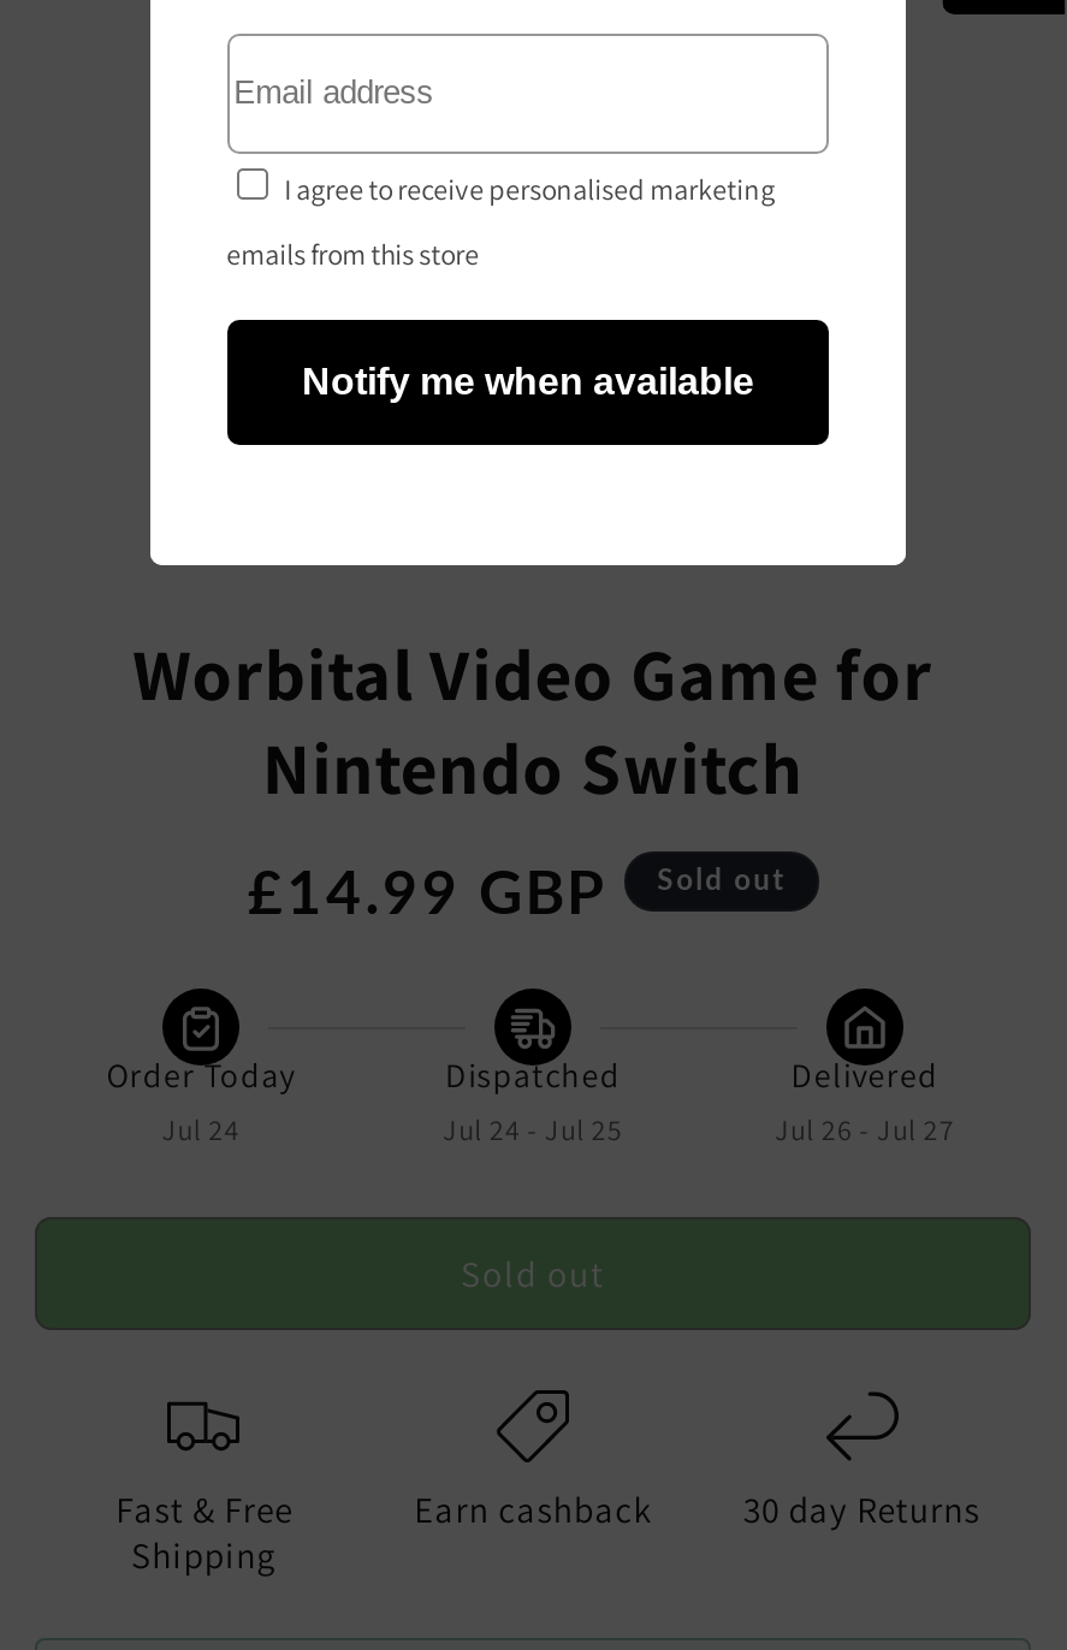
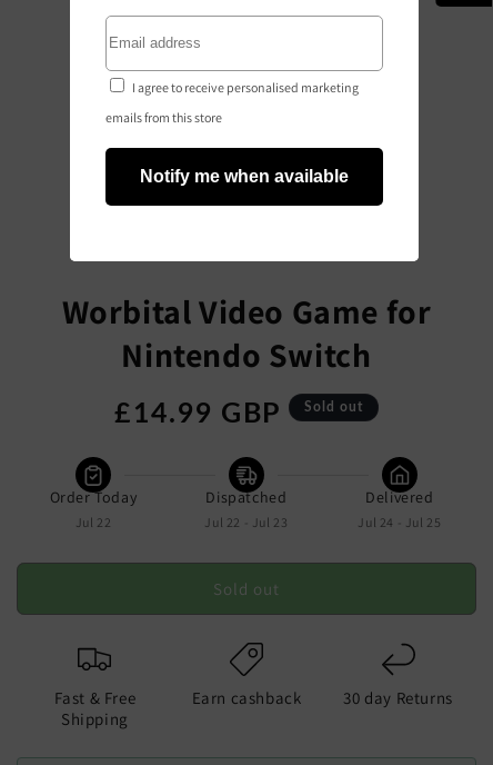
- Jul 24
+ Jul 22

- Jul 24 - Jul 25
+ Jul 22 - Jul 23

- Jul 26 - Jul 27
+ Jul 24 - Jul 25
